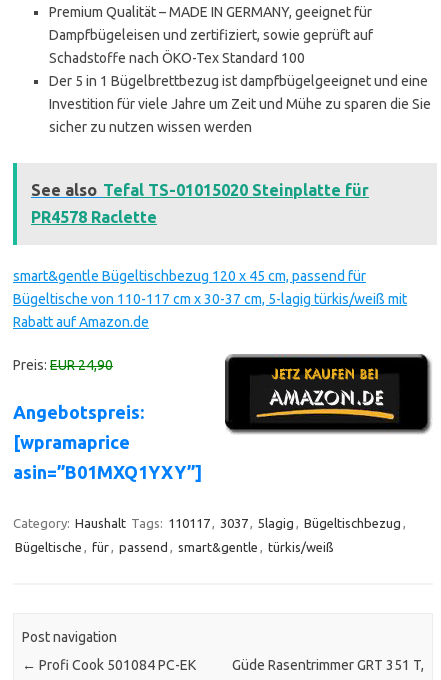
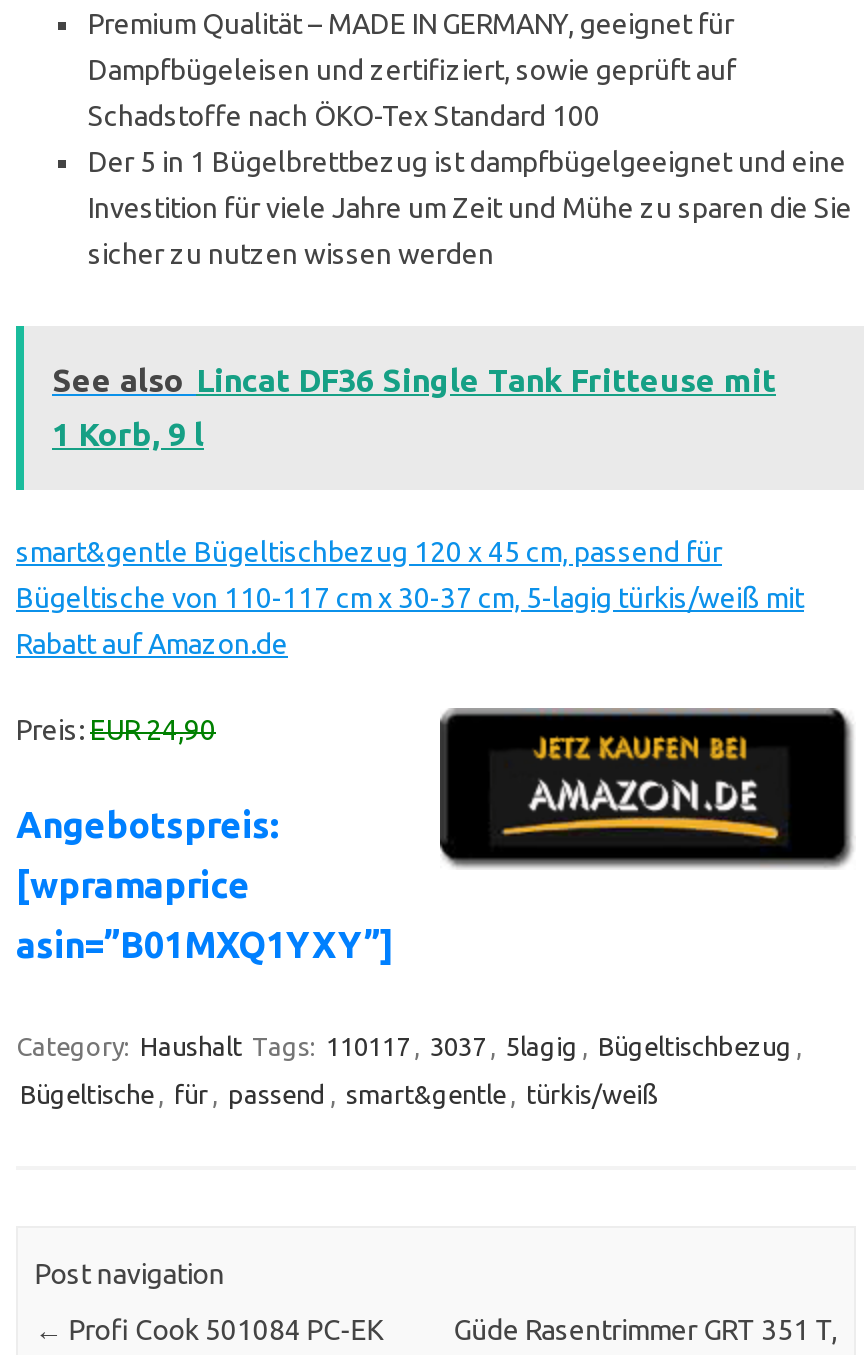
- See also Tefal TS-01015020 Steinplatte für
+ See also Lincat DF36 Single Tank Fritteuse mit

- PR4578 Raclette
+ 1 Korb, 9 l
